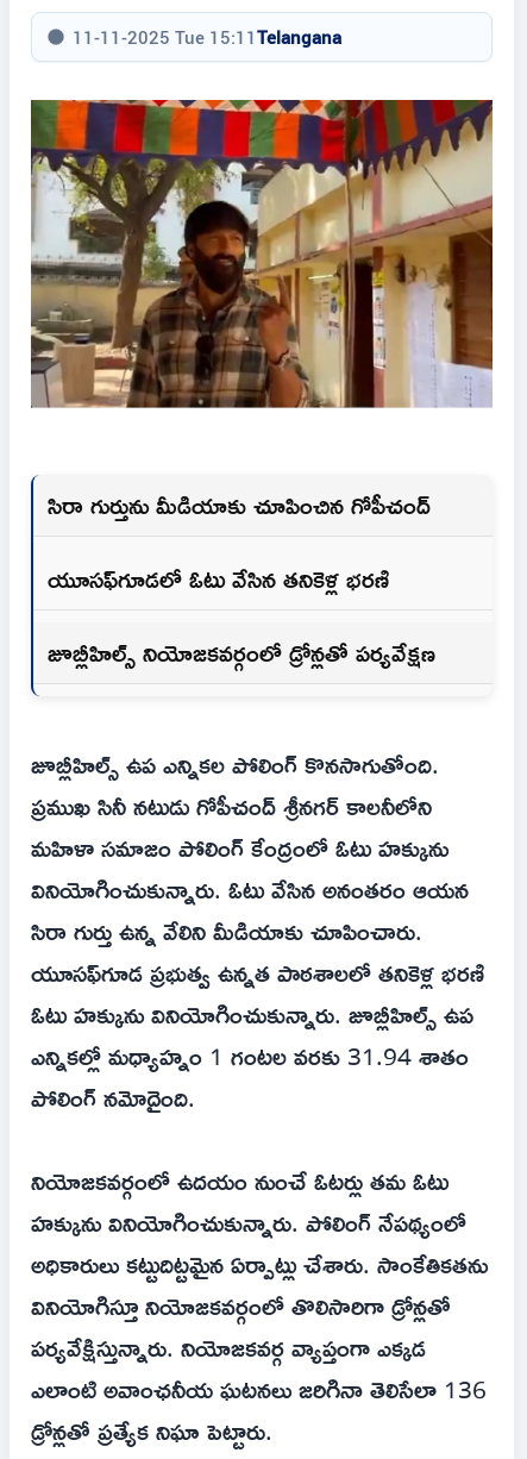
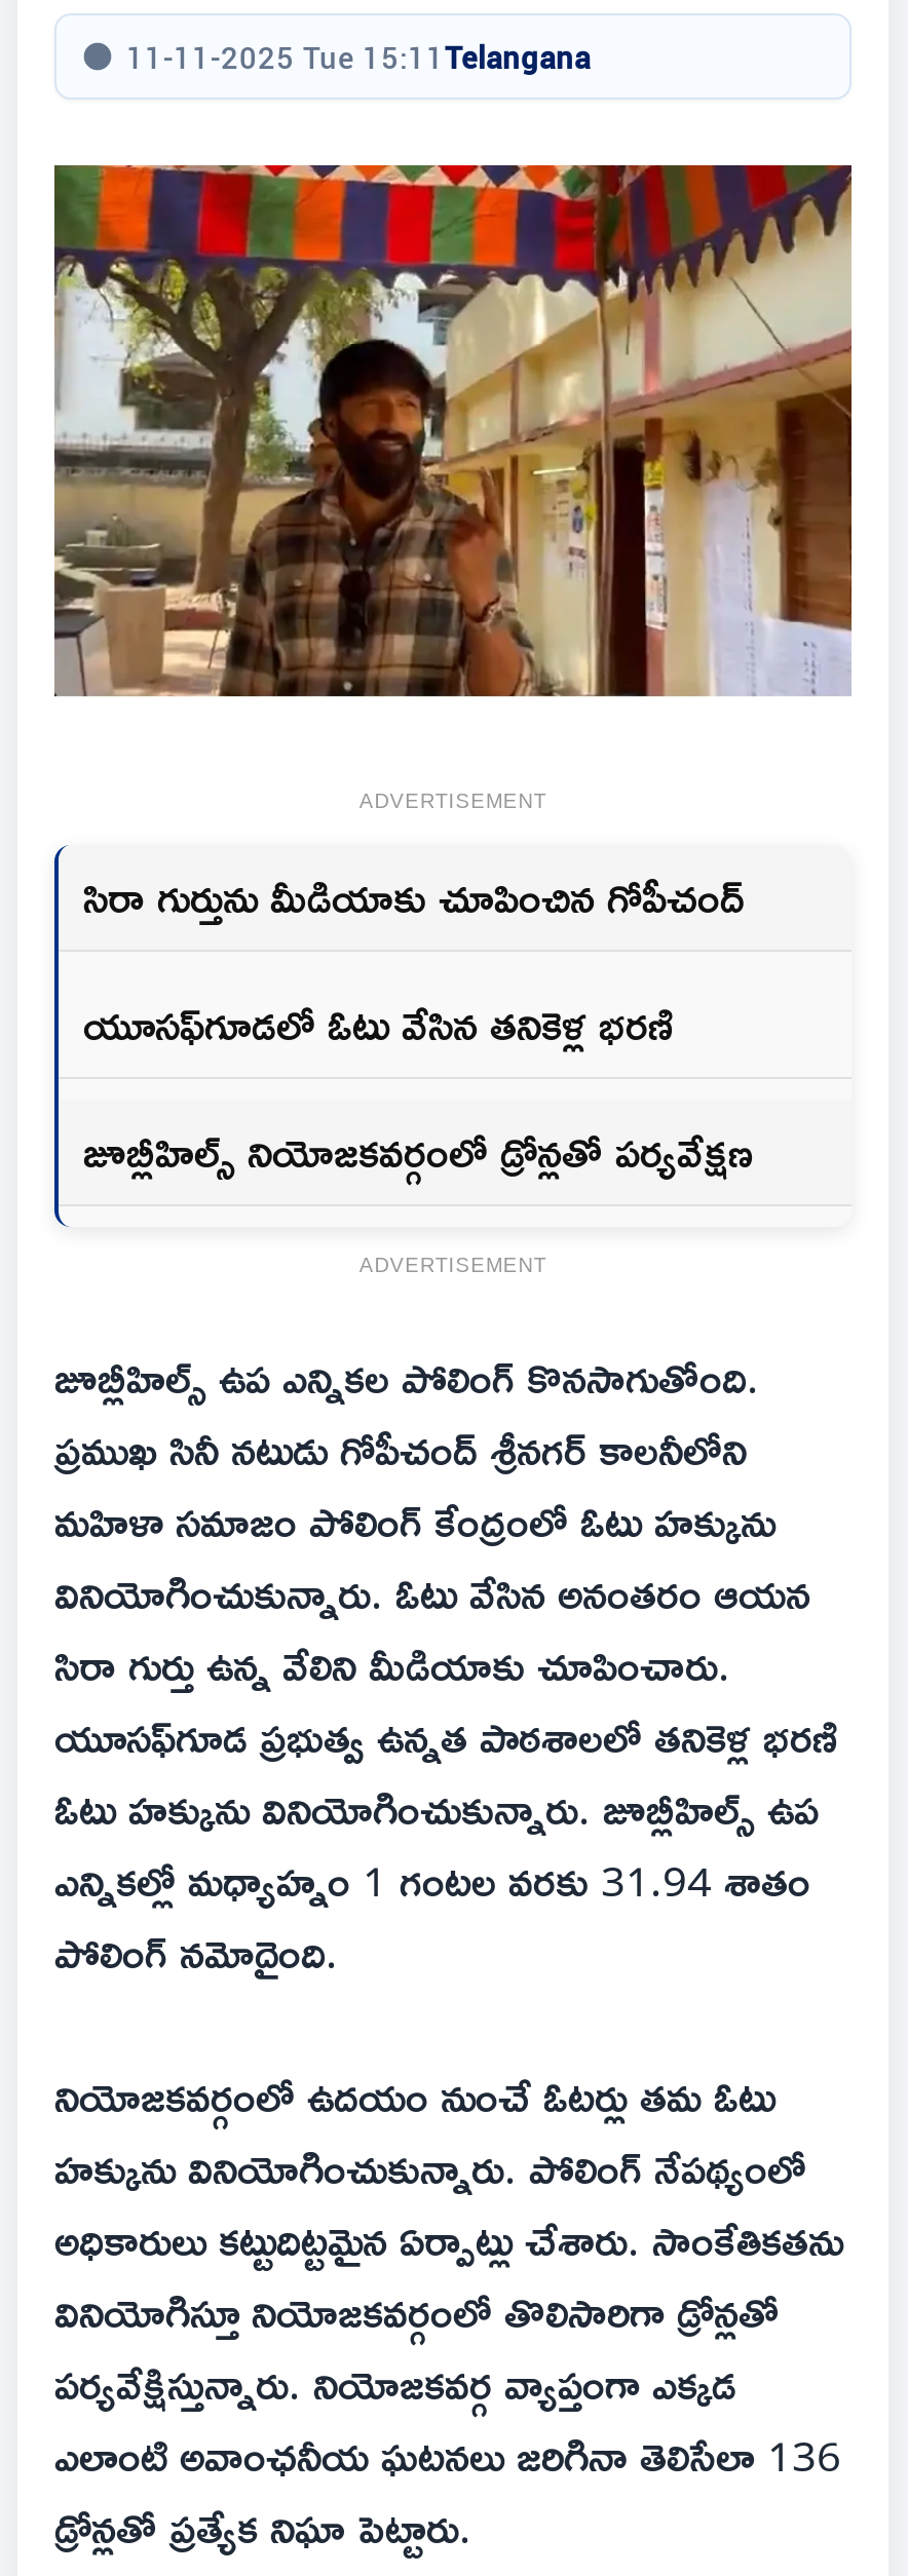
+ ADVERTISEMENT

+ ADVERTISEMENT
